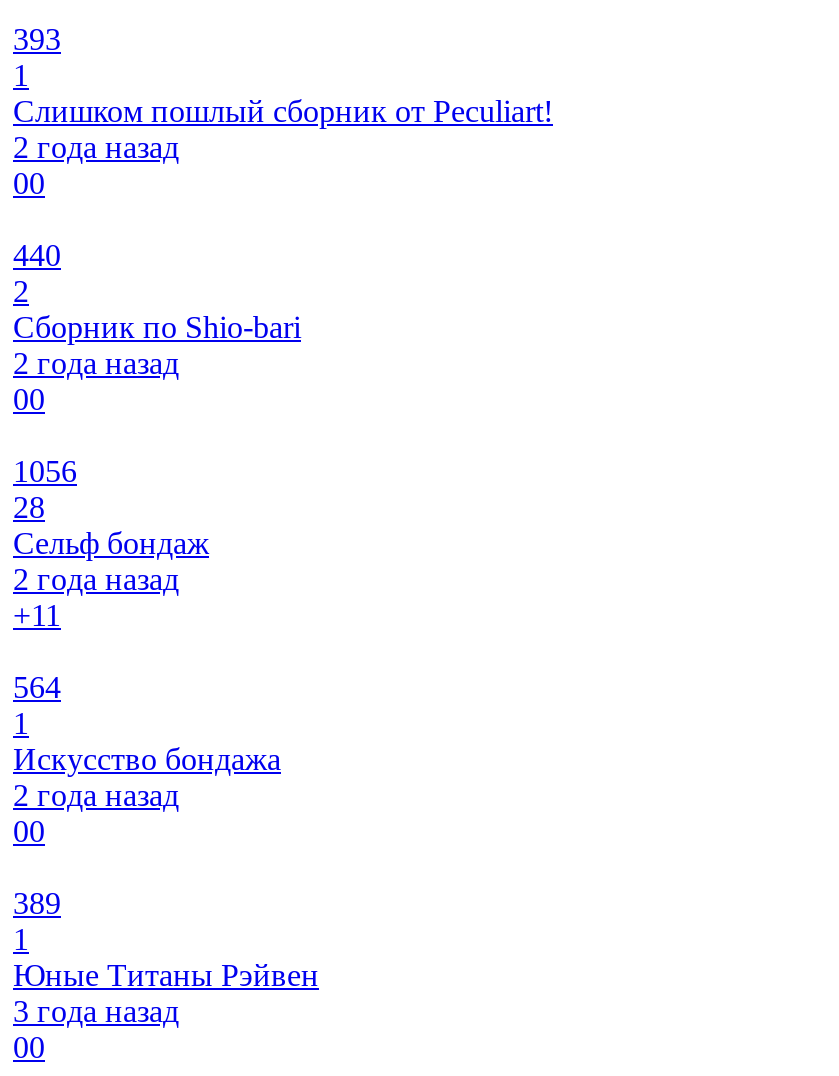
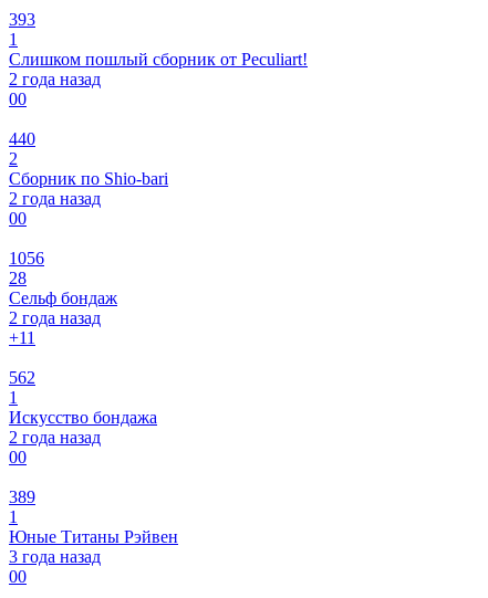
- 564
+ 562
